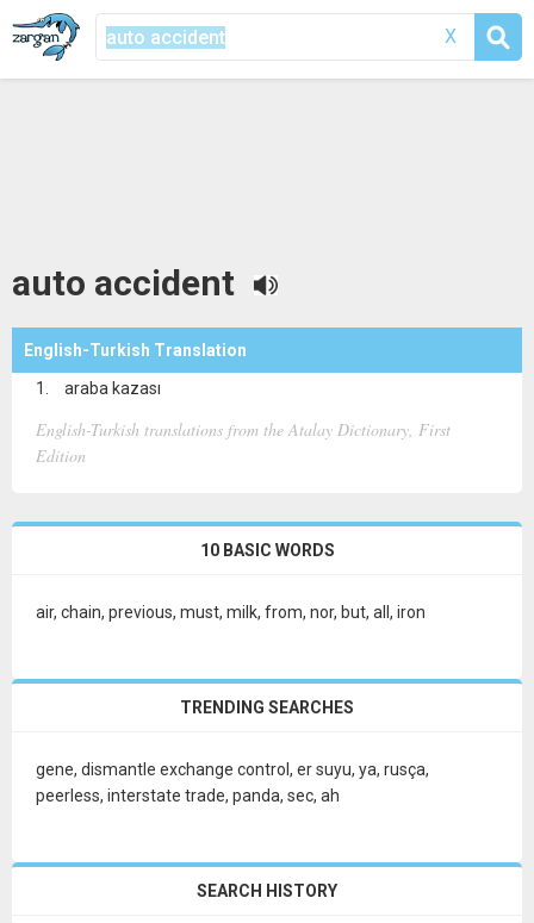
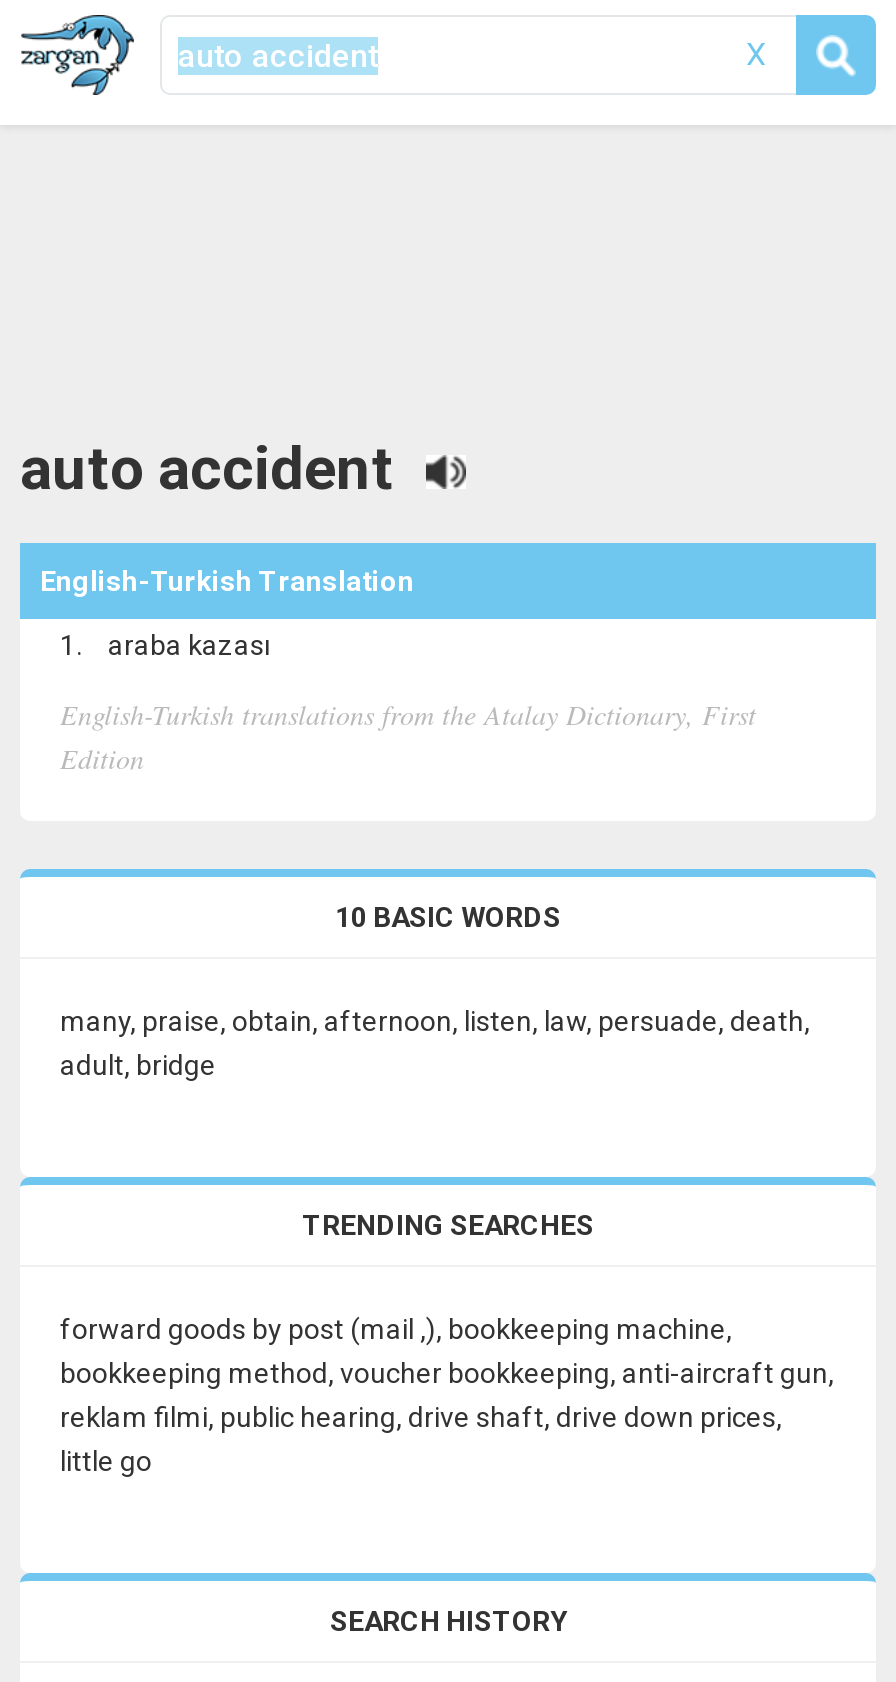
- air, chain, previous, must, milk, from, nor, but, all, iron
+ many, praise, obtain, afternoon, listen, law, persuade, death,
+ adult, bridge

- gene, dismantle exchange control, er suyu, ya, rusça,
- peerless, interstate trade, panda, sec, ah
+ forward goods by post (mail ,), bookkeeping machine,
+ bookkeeping method, voucher bookkeeping, anti-aircraft gun,
+ reklam filmi, public hearing, drive shaft, drive down prices,
+ little go
